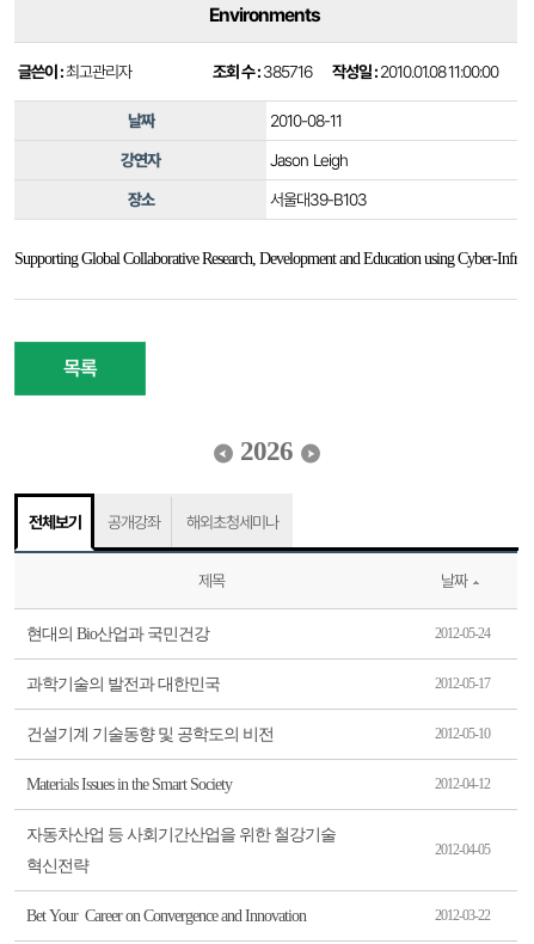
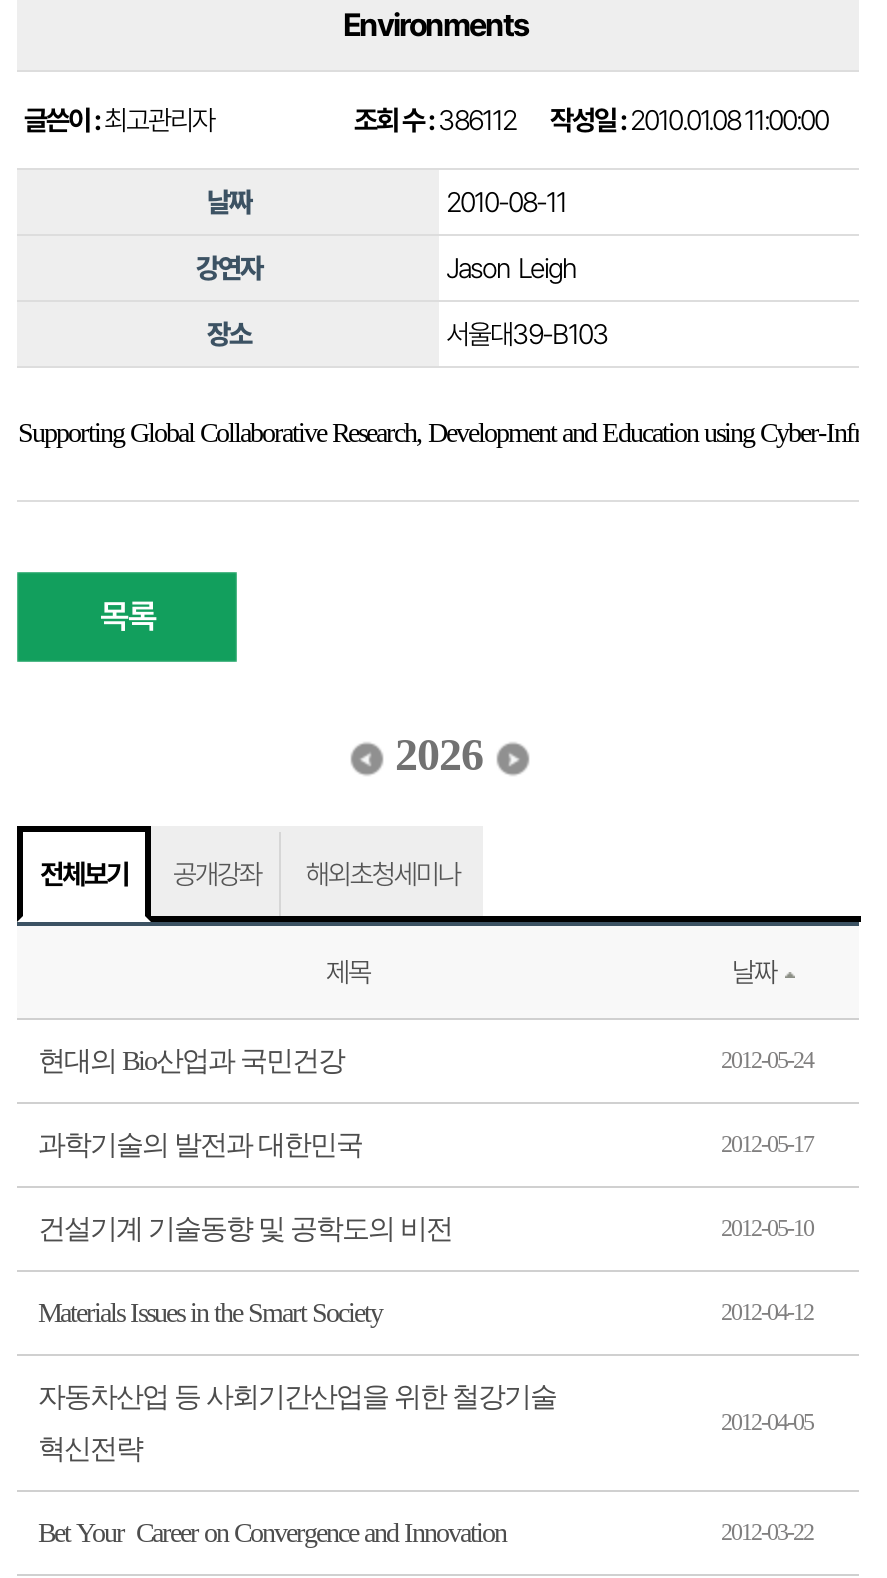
- 조회 수 : 385716 작성일 : 2010.01.08 11:00:00
+ 조회 수 : 386112 작성일 : 2010.01.08 11:00:00
